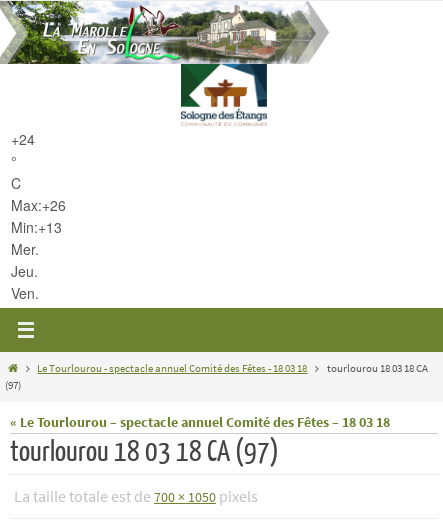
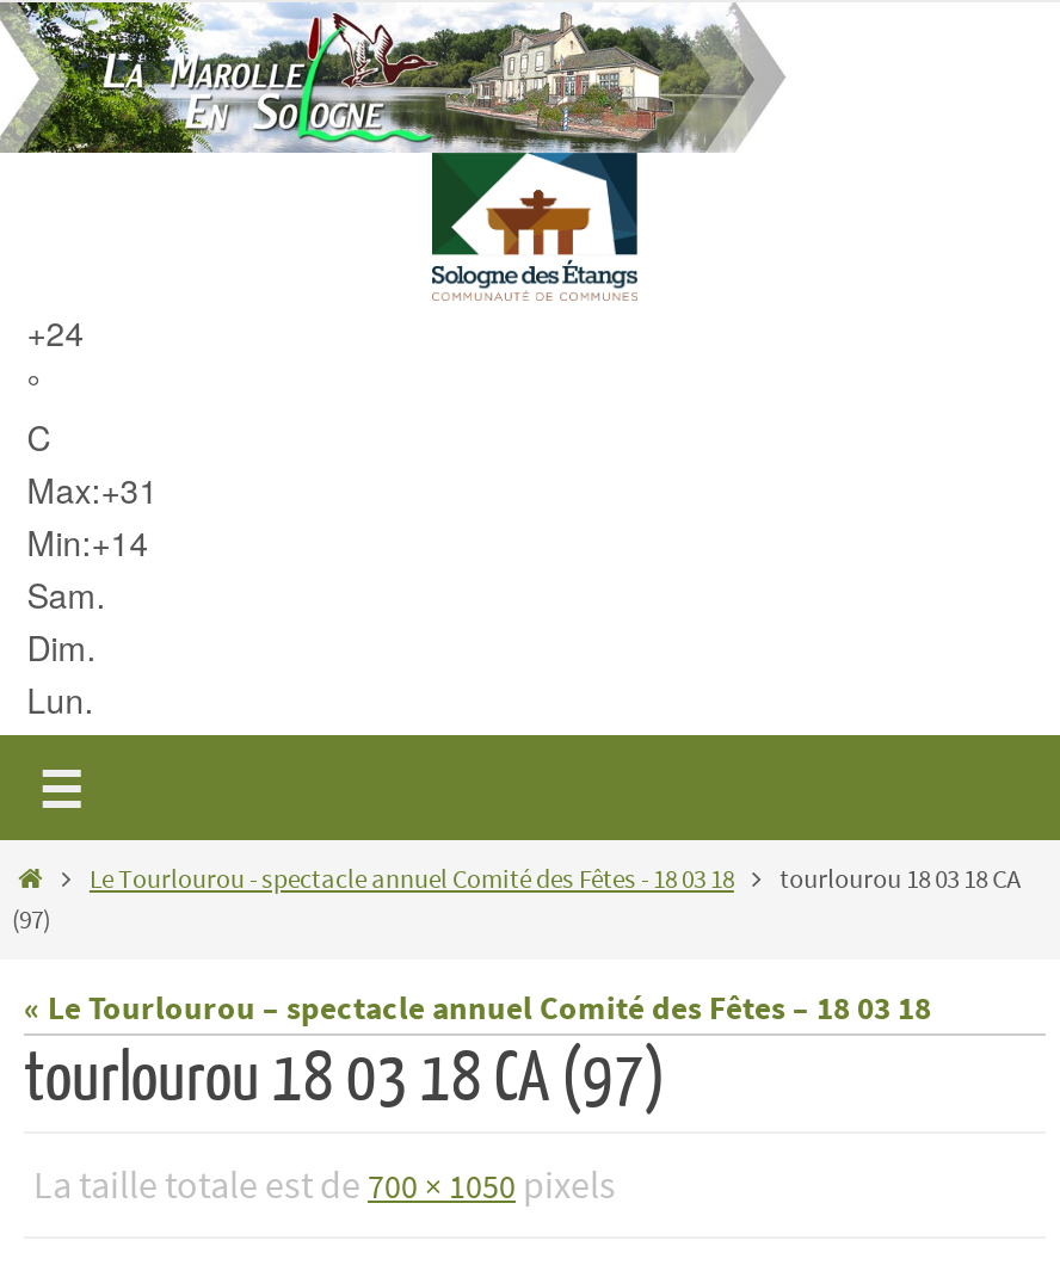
- Max:+26
- Min:+13
- Mer.
- Jeu.
- Ven.
+ Max:+31
+ Min:+14
+ Sam.
+ Dim.
+ Lun.
